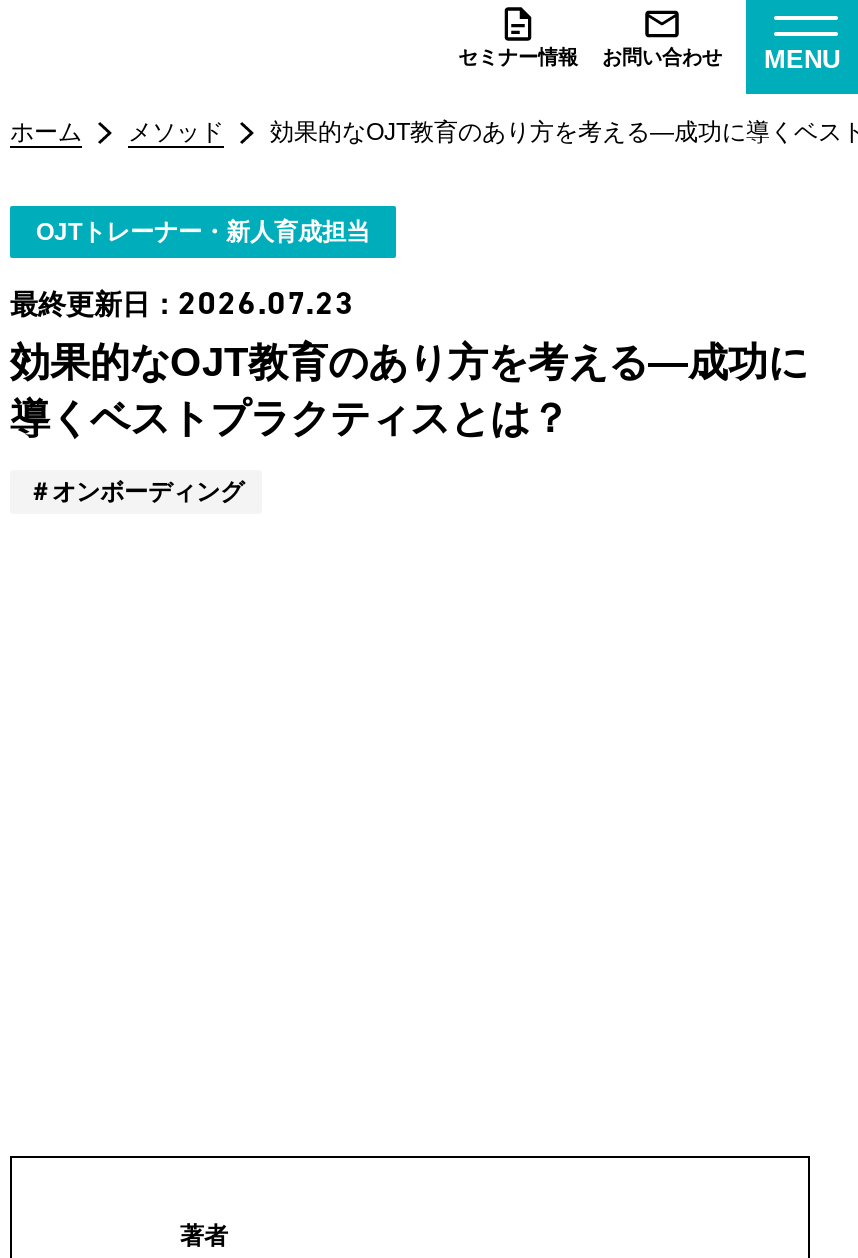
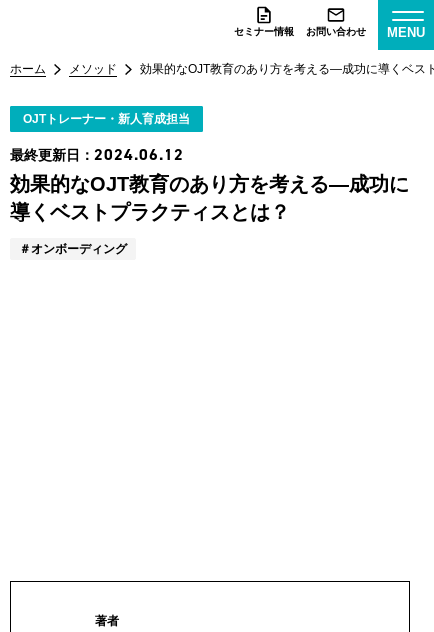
- 最終更新日：2026.07.23
+ 最終更新日：2024.06.12
